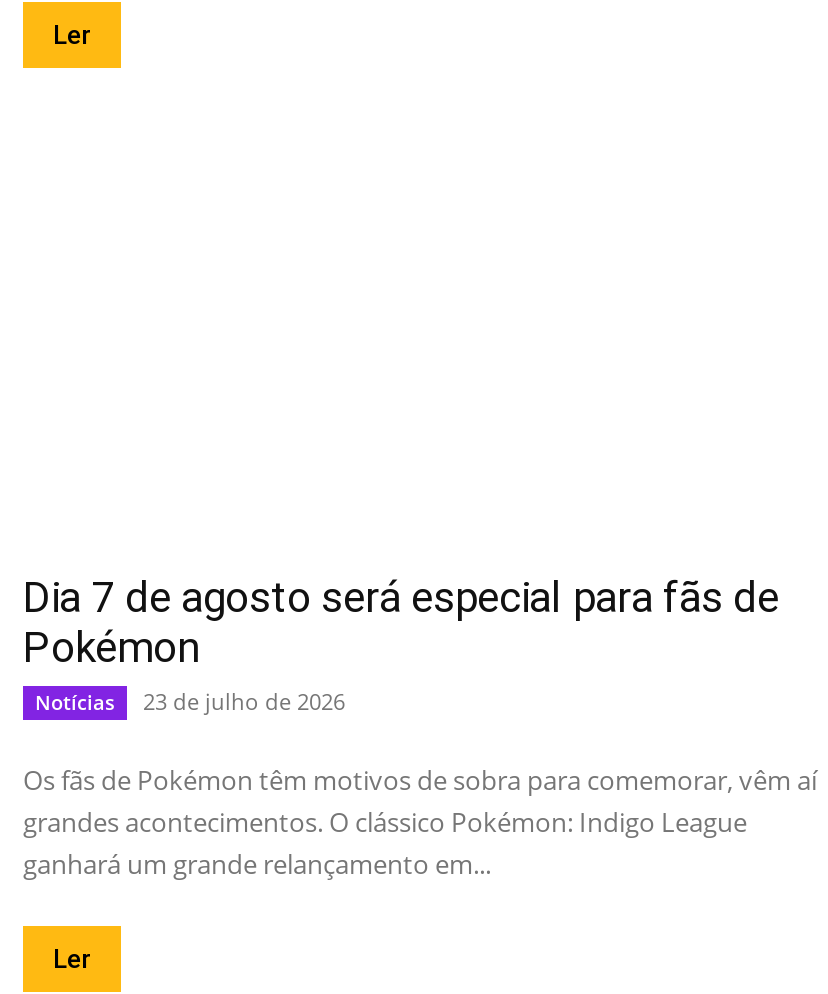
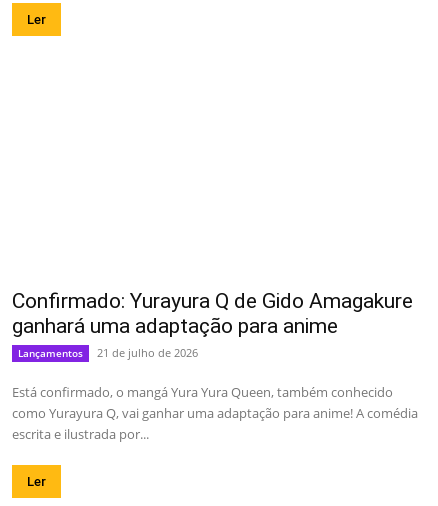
- Dia 7 de agosto será especial para fãs de
- Pokémon
- Notícias
- 23 de julho de 2026
+ Confirmado: Yurayura Q de Gido Amagakure
+ ganhará uma adaptação para anime
+ Lançamentos
+ 21 de julho de 2026

- Os fãs de Pokémon têm motivos de sobra para comemorar, vêm aí
- grandes acontecimentos. O clássico Pokémon: Indigo League
- ganhará um grande relançamento em...
+ Está confirmado, o mangá Yura Yura Queen, também conhecido
+ como Yurayura Q, vai ganhar uma adaptação para anime! A comédia
+ escrita e ilustrada por...
